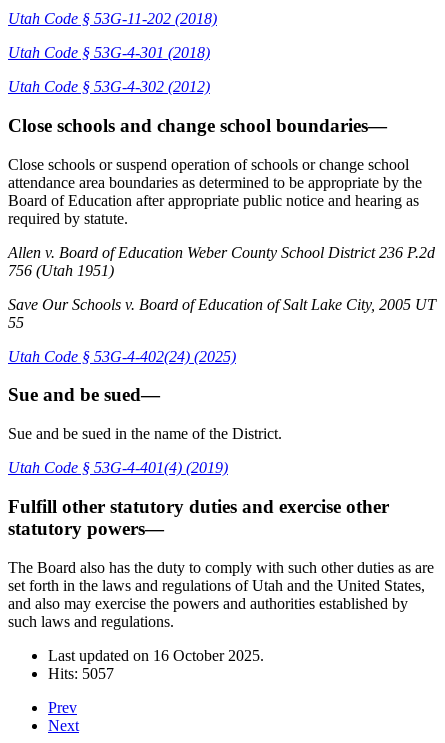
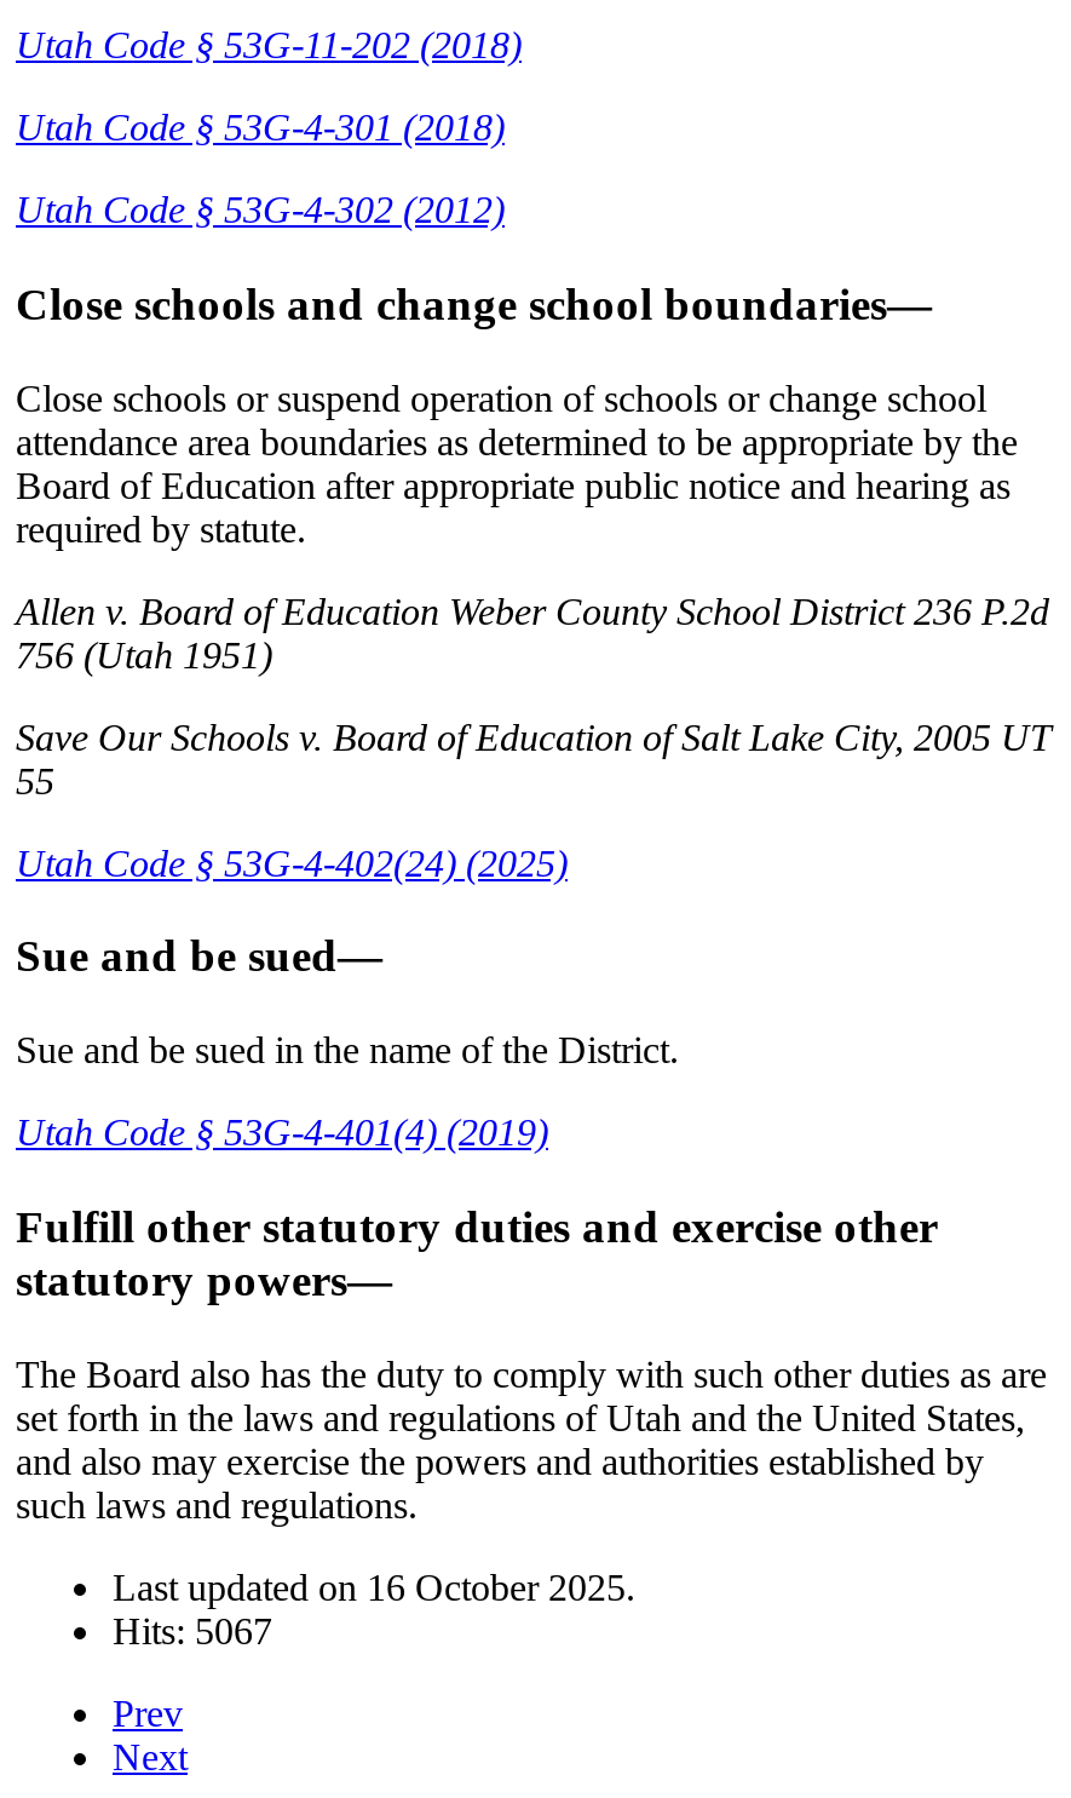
- Hits: 5057
+ Hits: 5067
